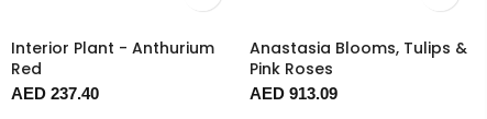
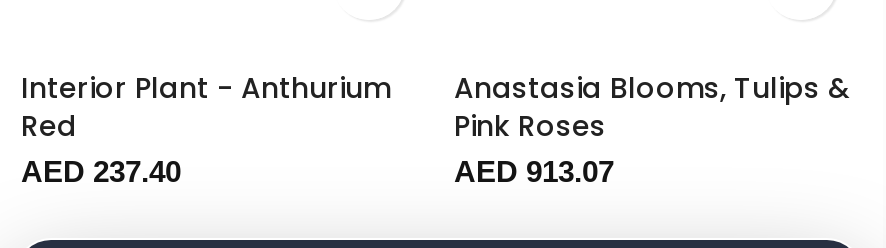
- AED 913.09
+ AED 913.07
